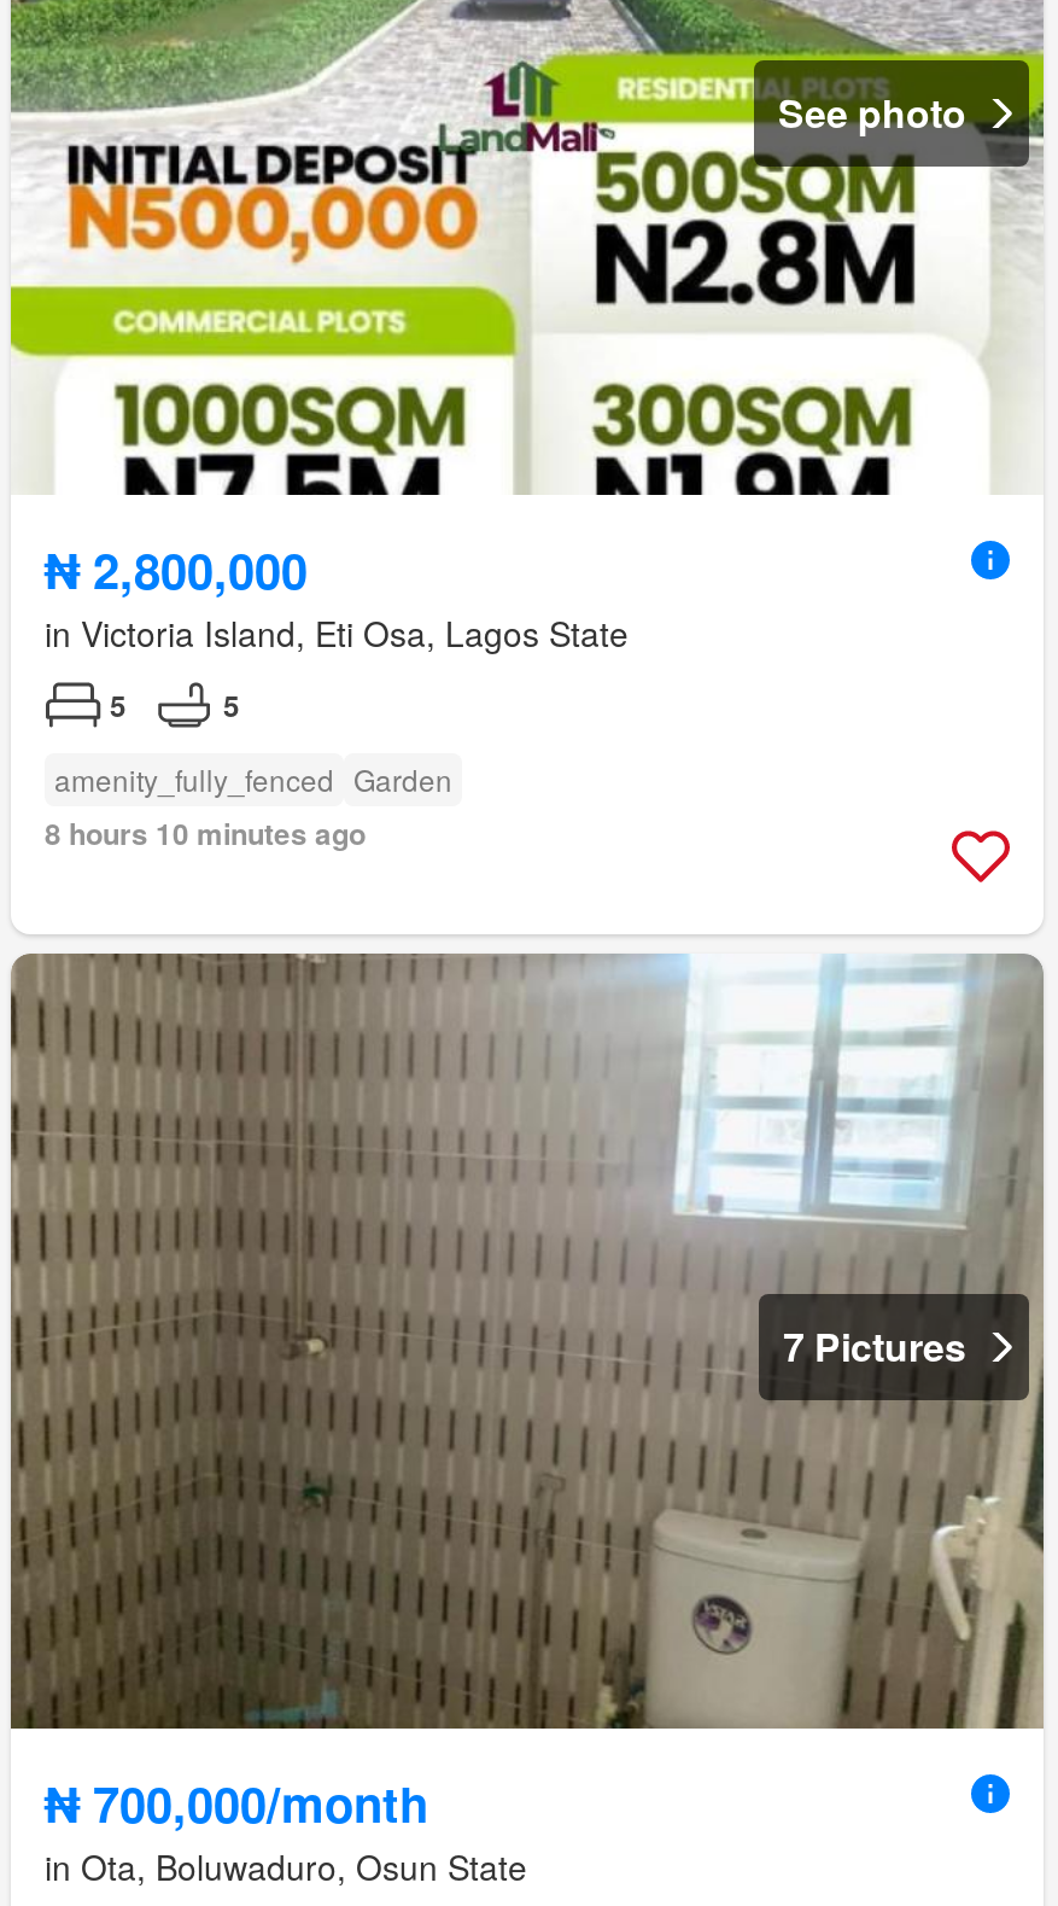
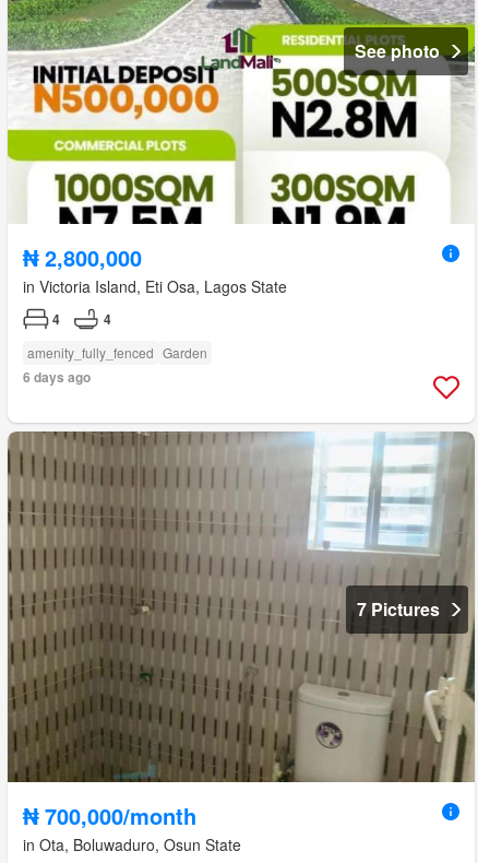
- 5
+ 4

- 5
+ 4

- 8 hours 10 minutes ago
+ 6 days ago
